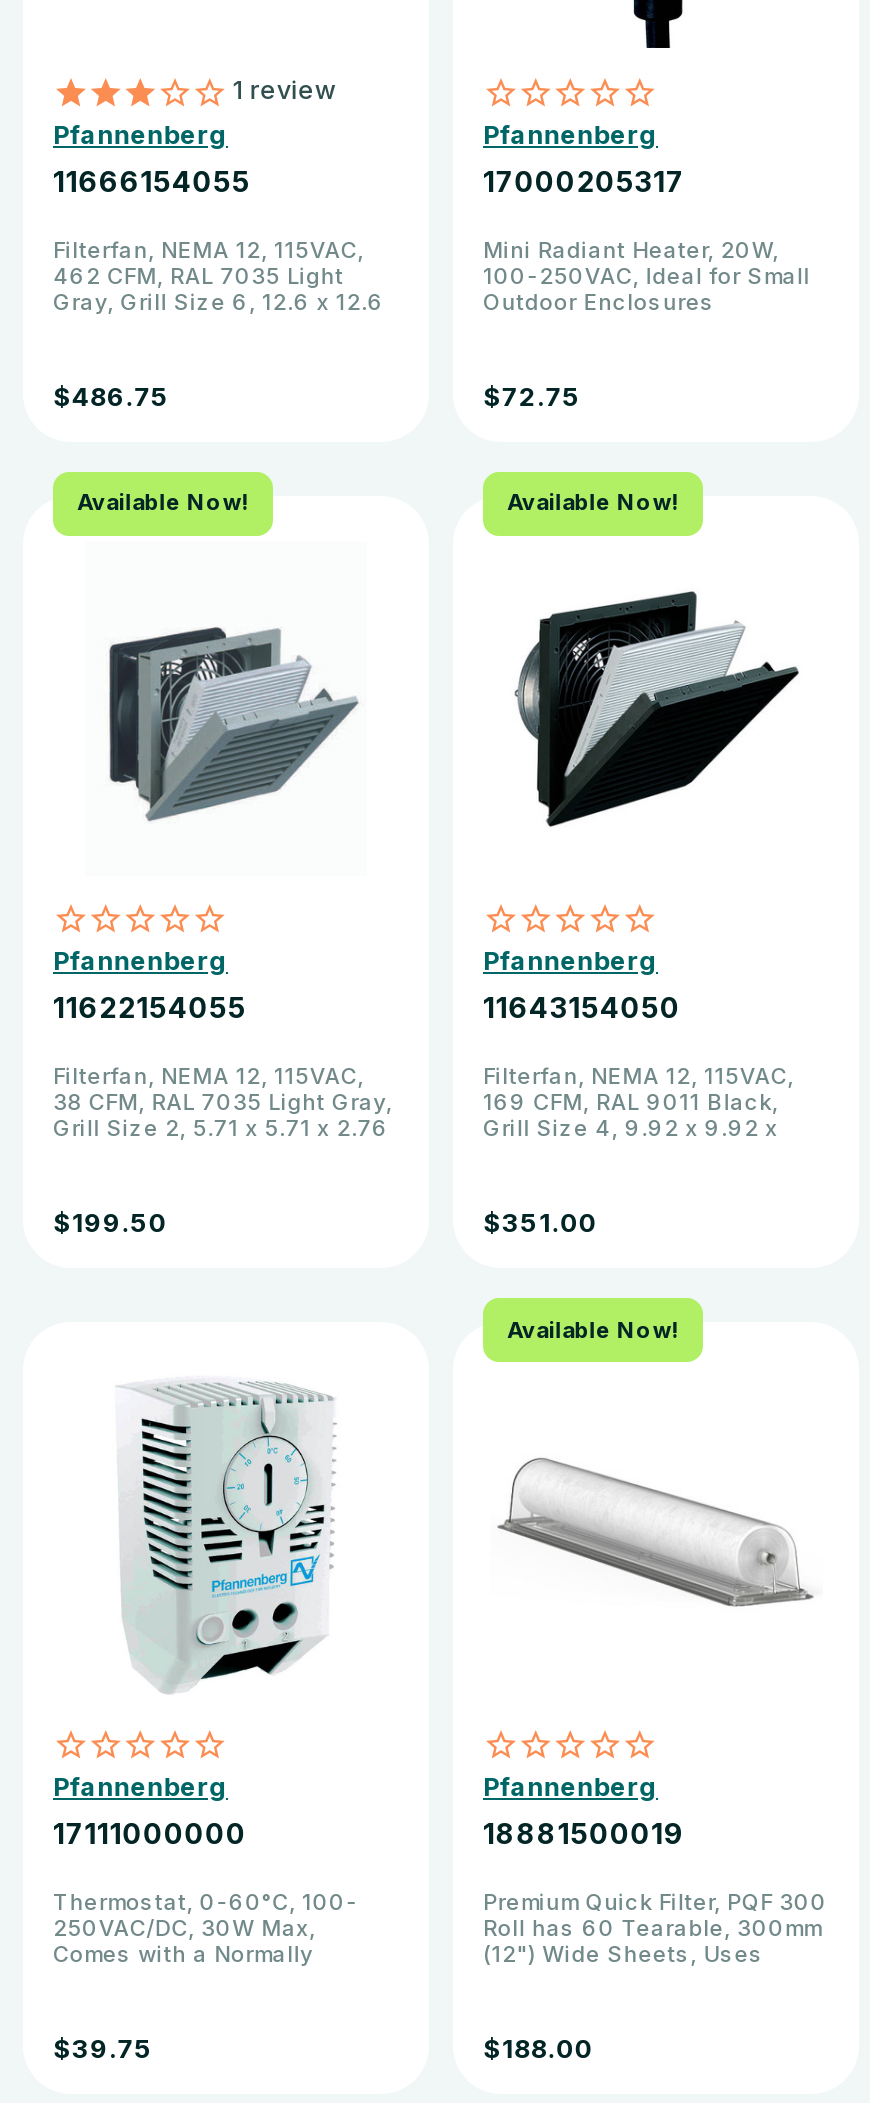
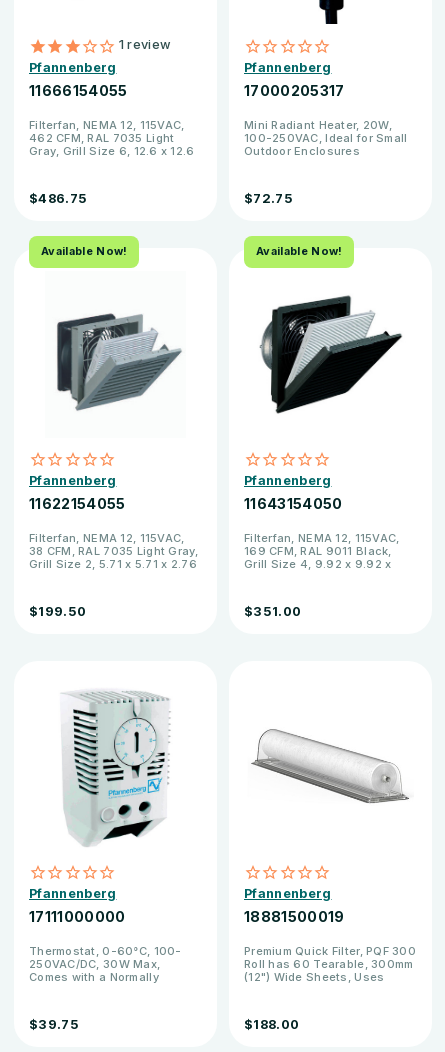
- Available Now!
